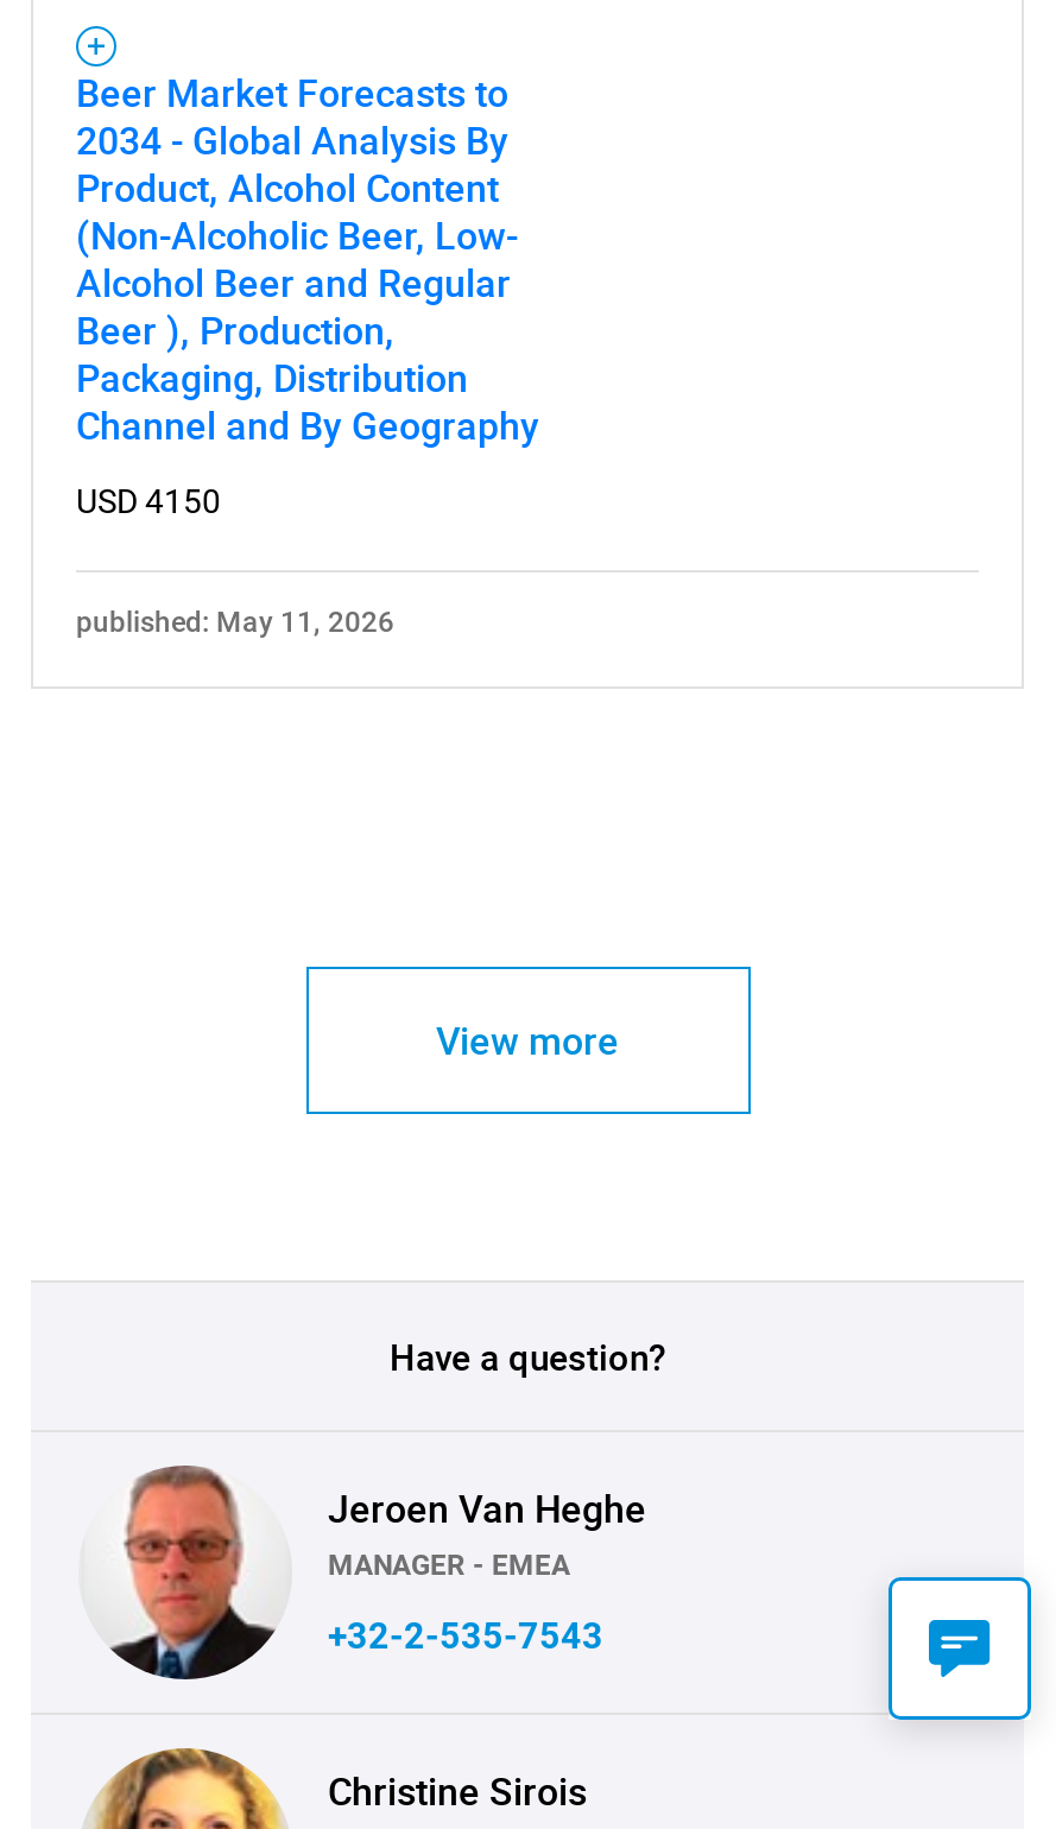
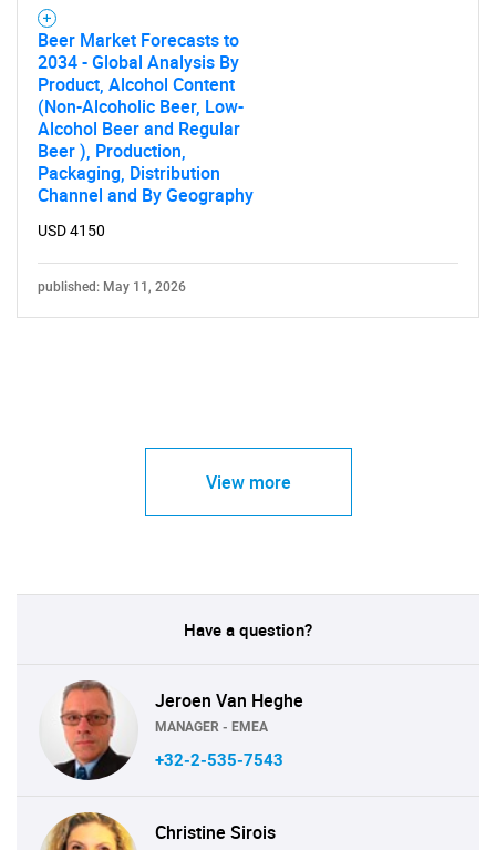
- [image]
